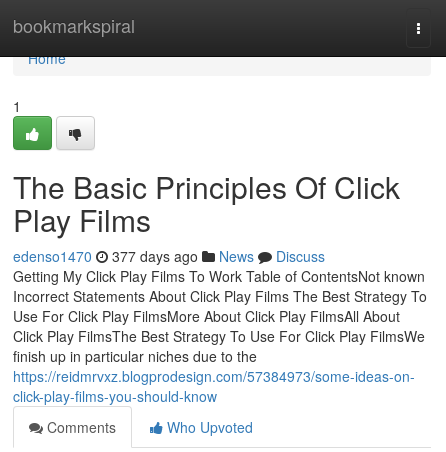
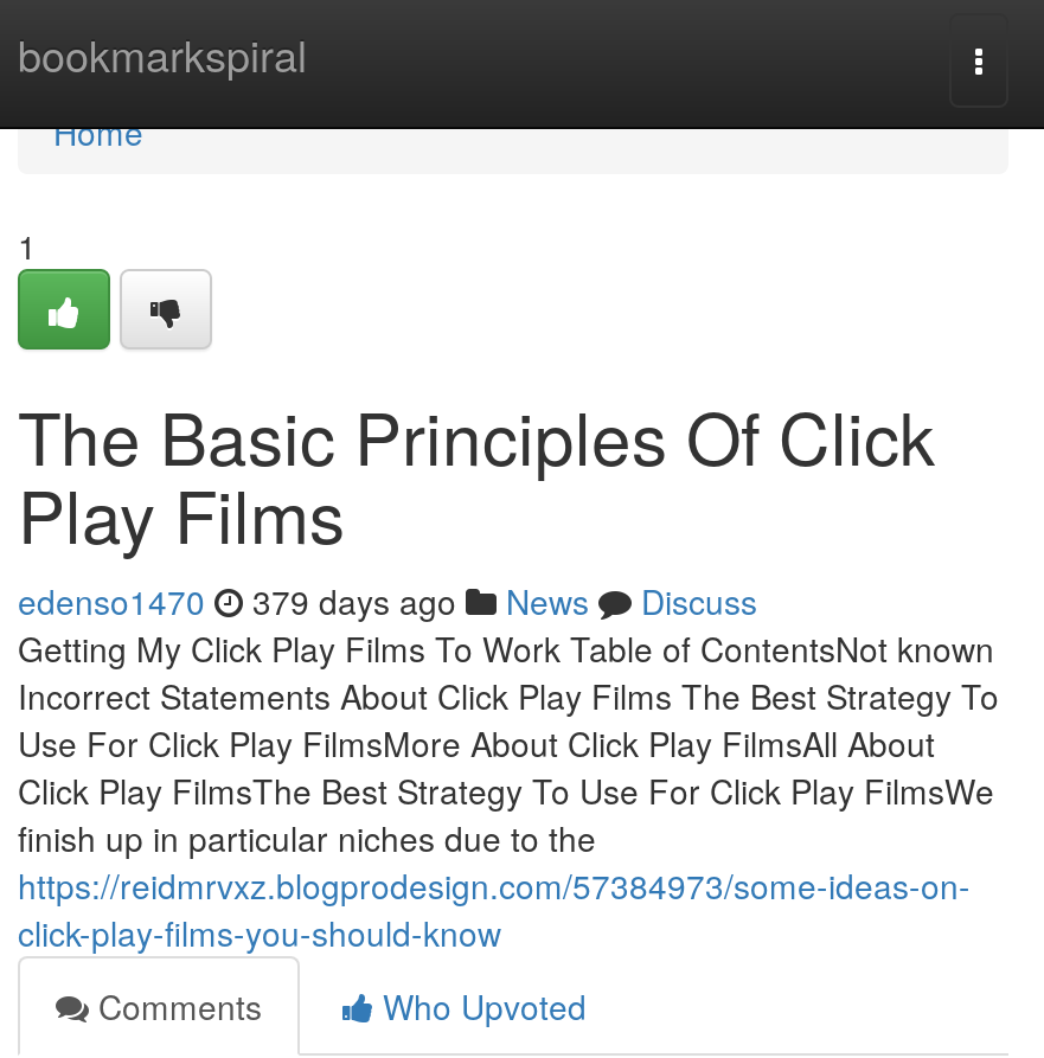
- edenso1470 377 days ago News Discuss
+ edenso1470 379 days ago News Discuss
